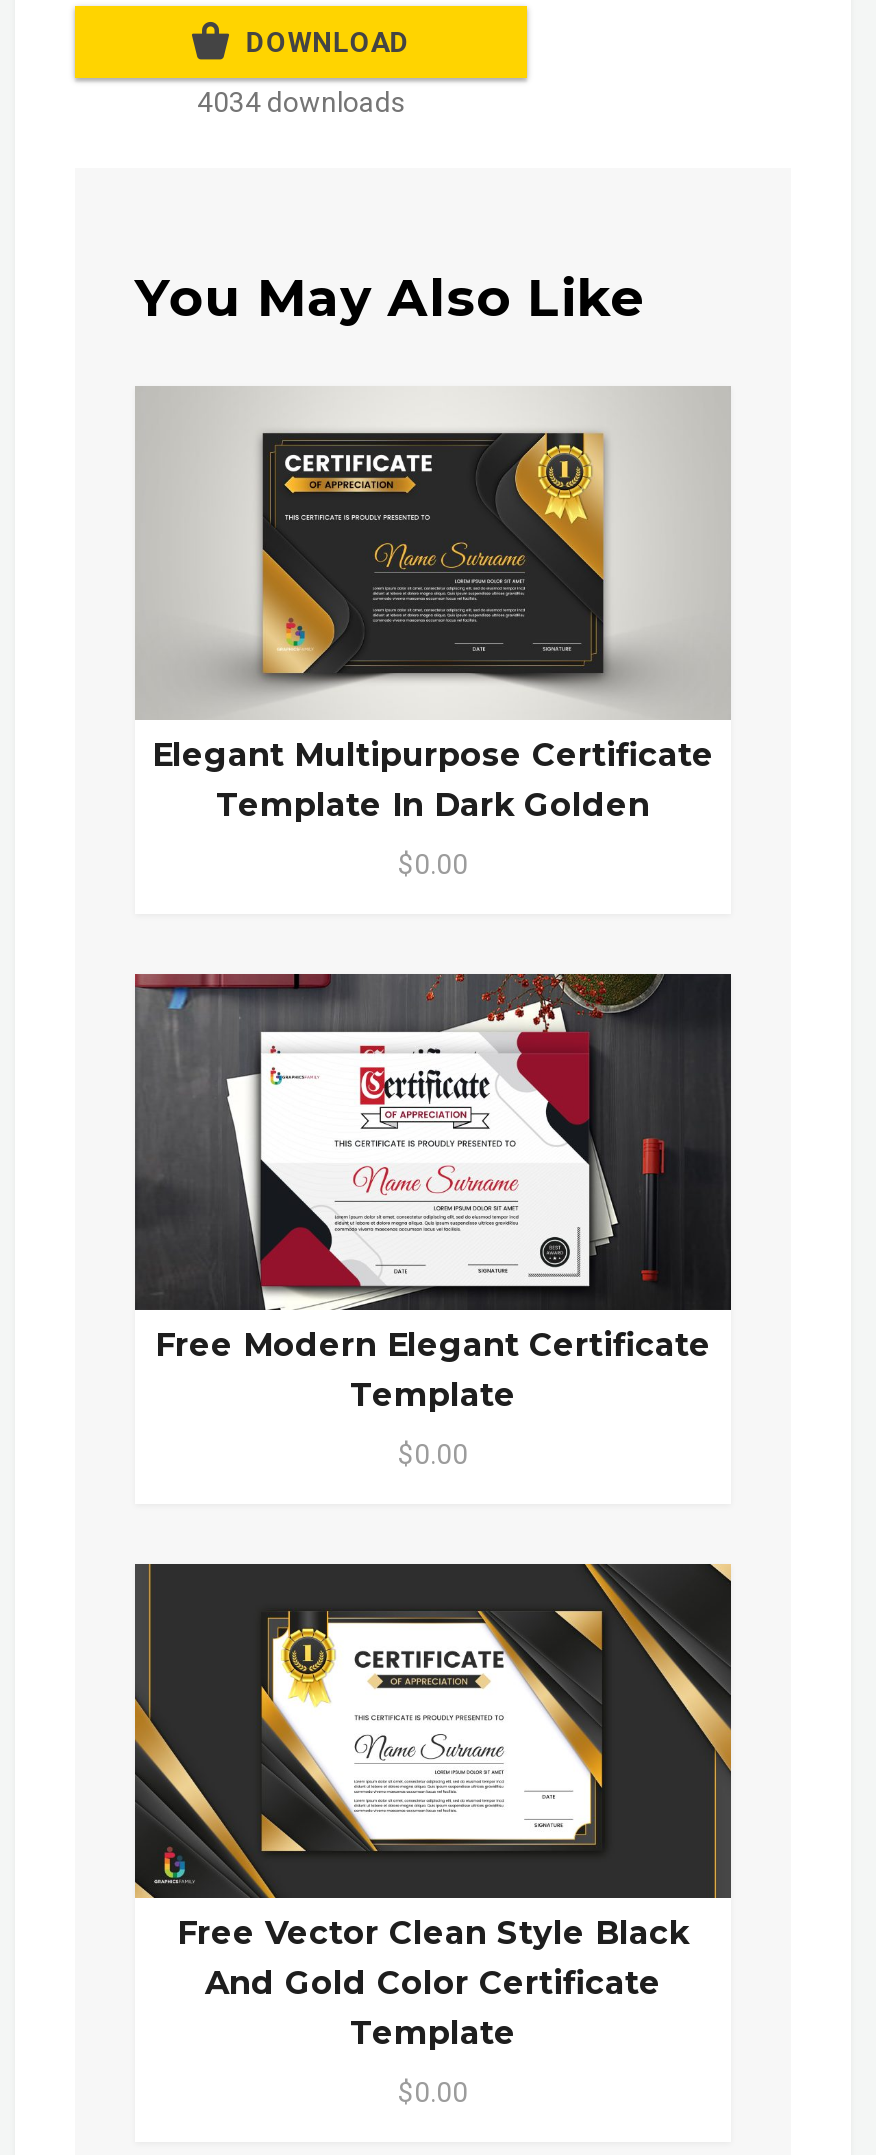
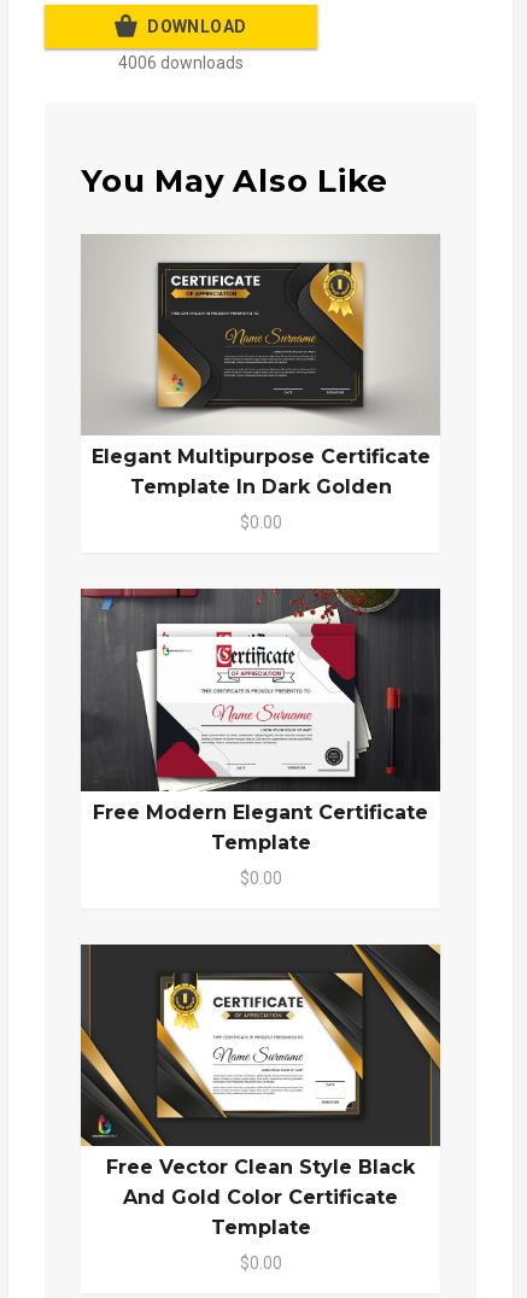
- 4034 downloads
+ 4006 downloads
